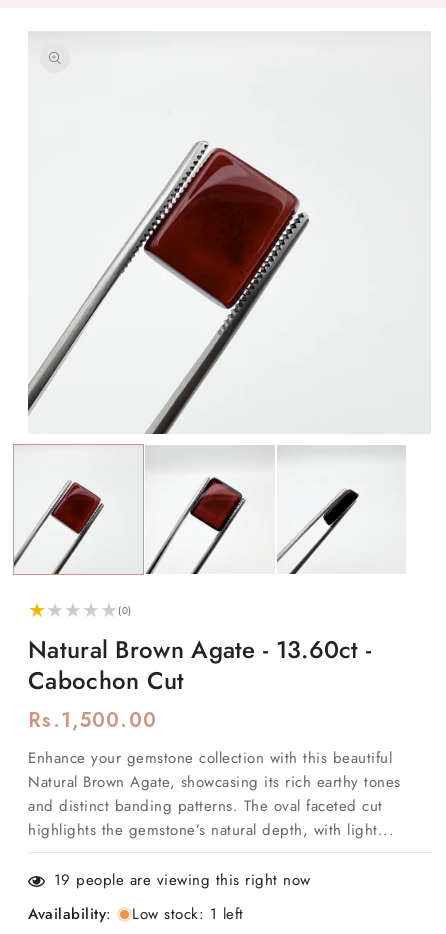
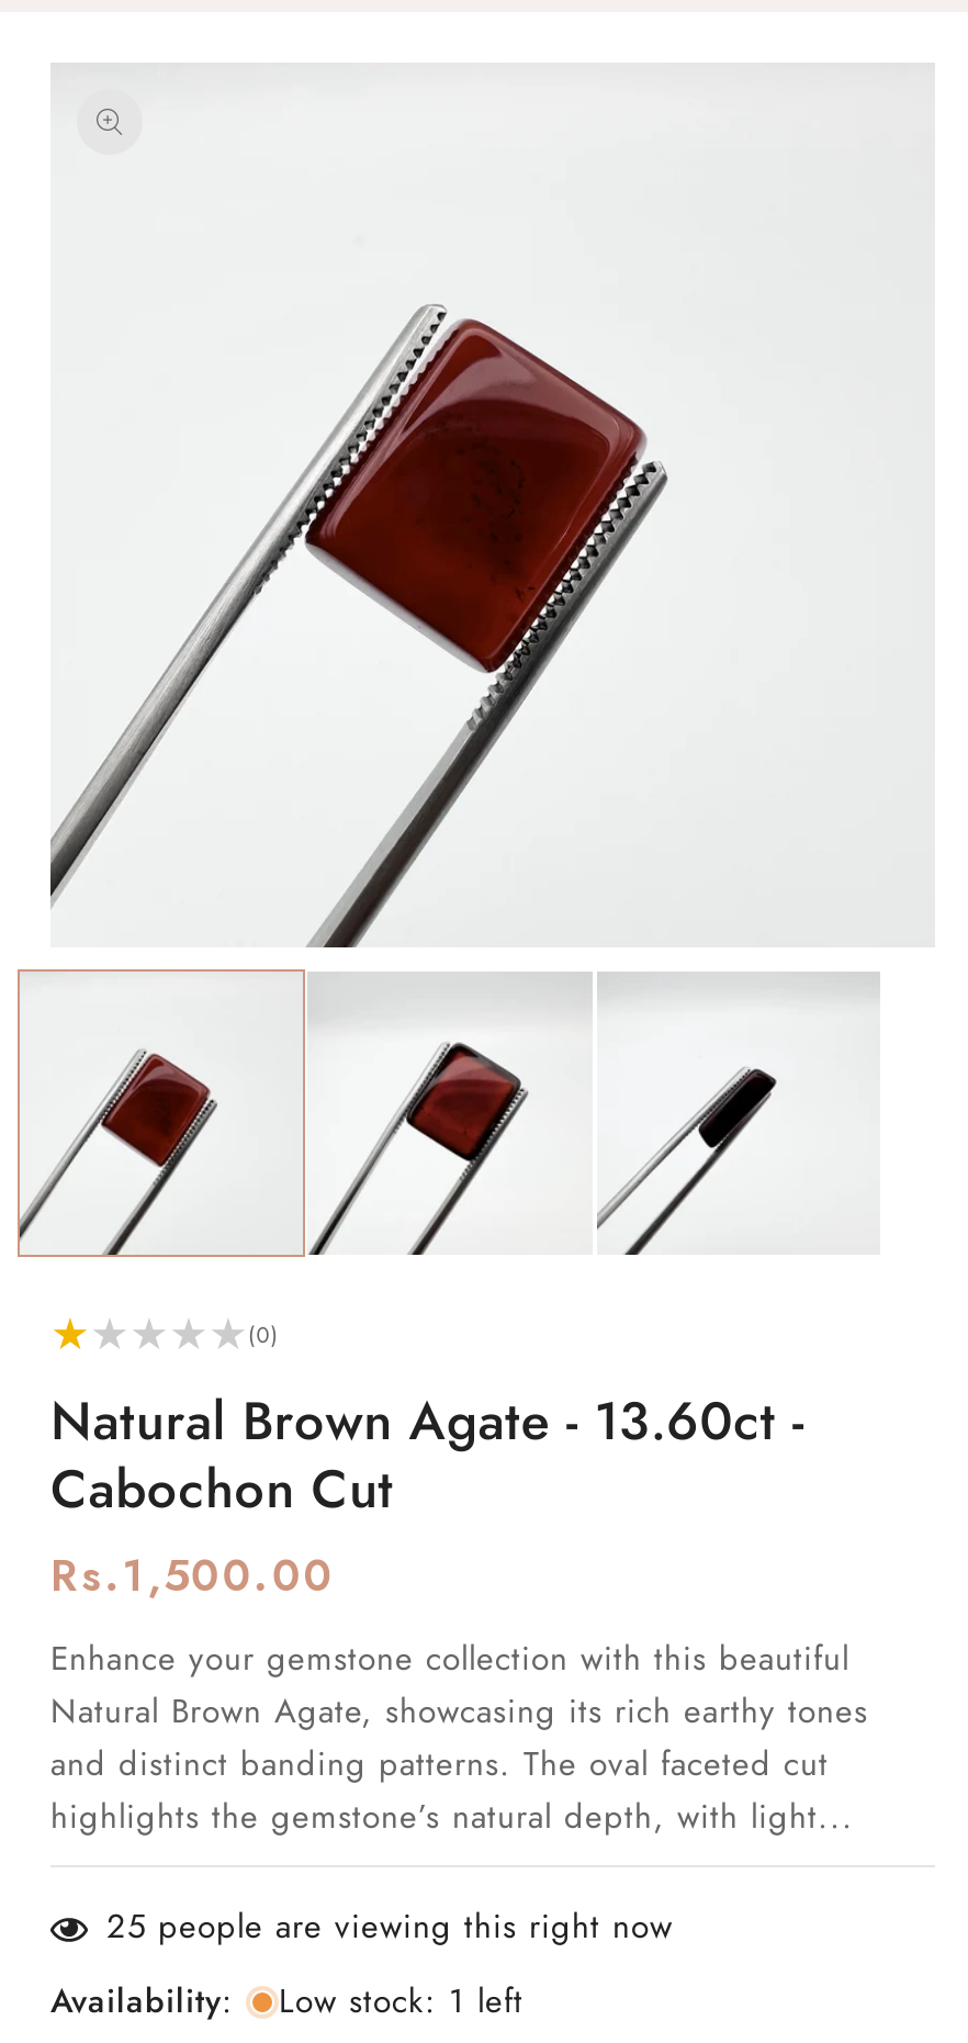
- 19 people are viewing this right now
+ 25 people are viewing this right now
